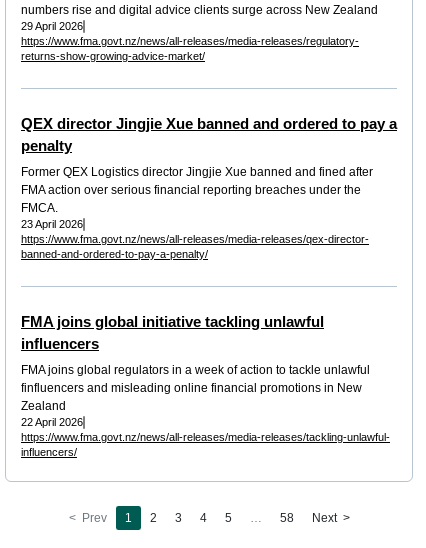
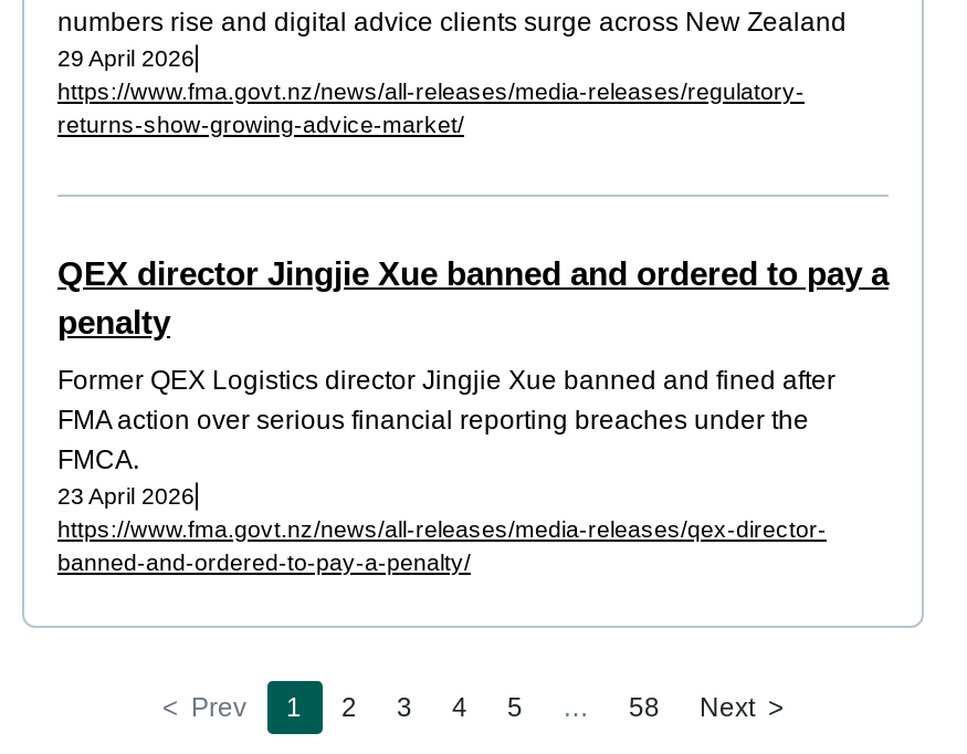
- FMA joins global initiative tackling unlawful
- influencers
- FMA joins global regulators in a week of action to tackle unlawful
- finfluencers and misleading online financial promotions in New
- Zealand
- 22 April 2026
- https://www.fma.govt.nz/news/all-releases/media-releases/tackling-unlawful-
- influencers/
